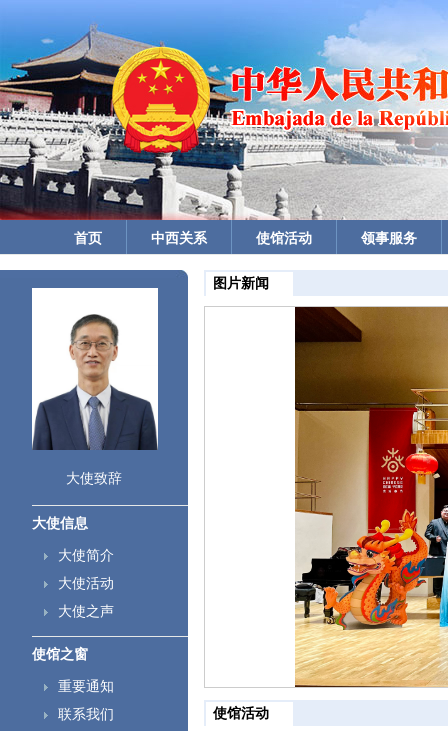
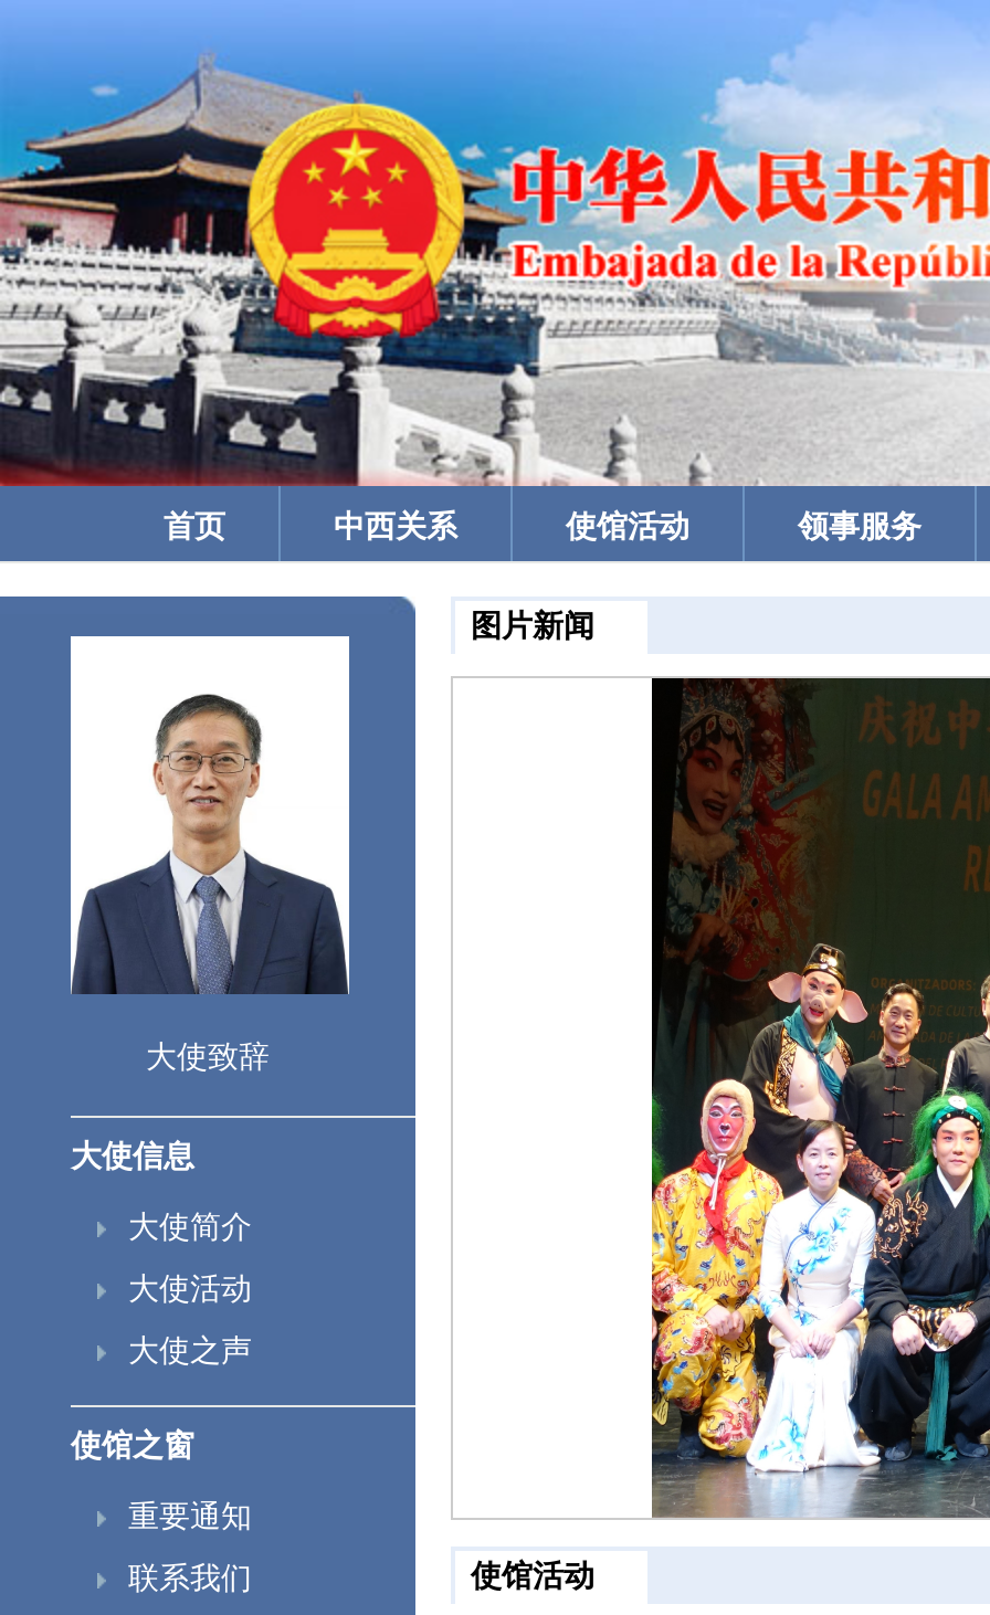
- [image]
+ [image]
